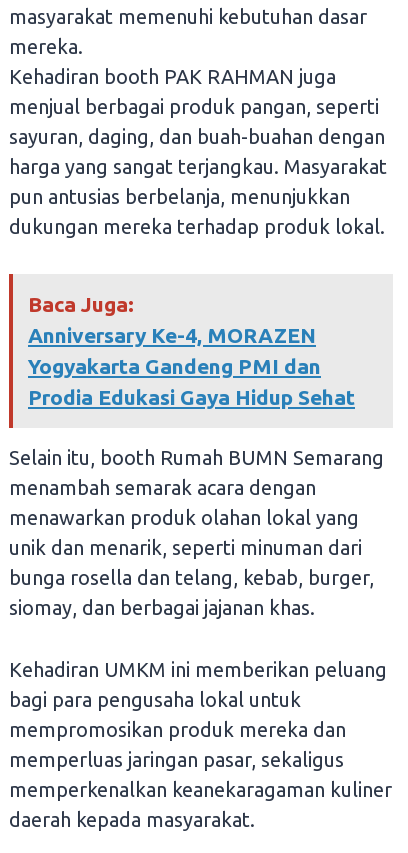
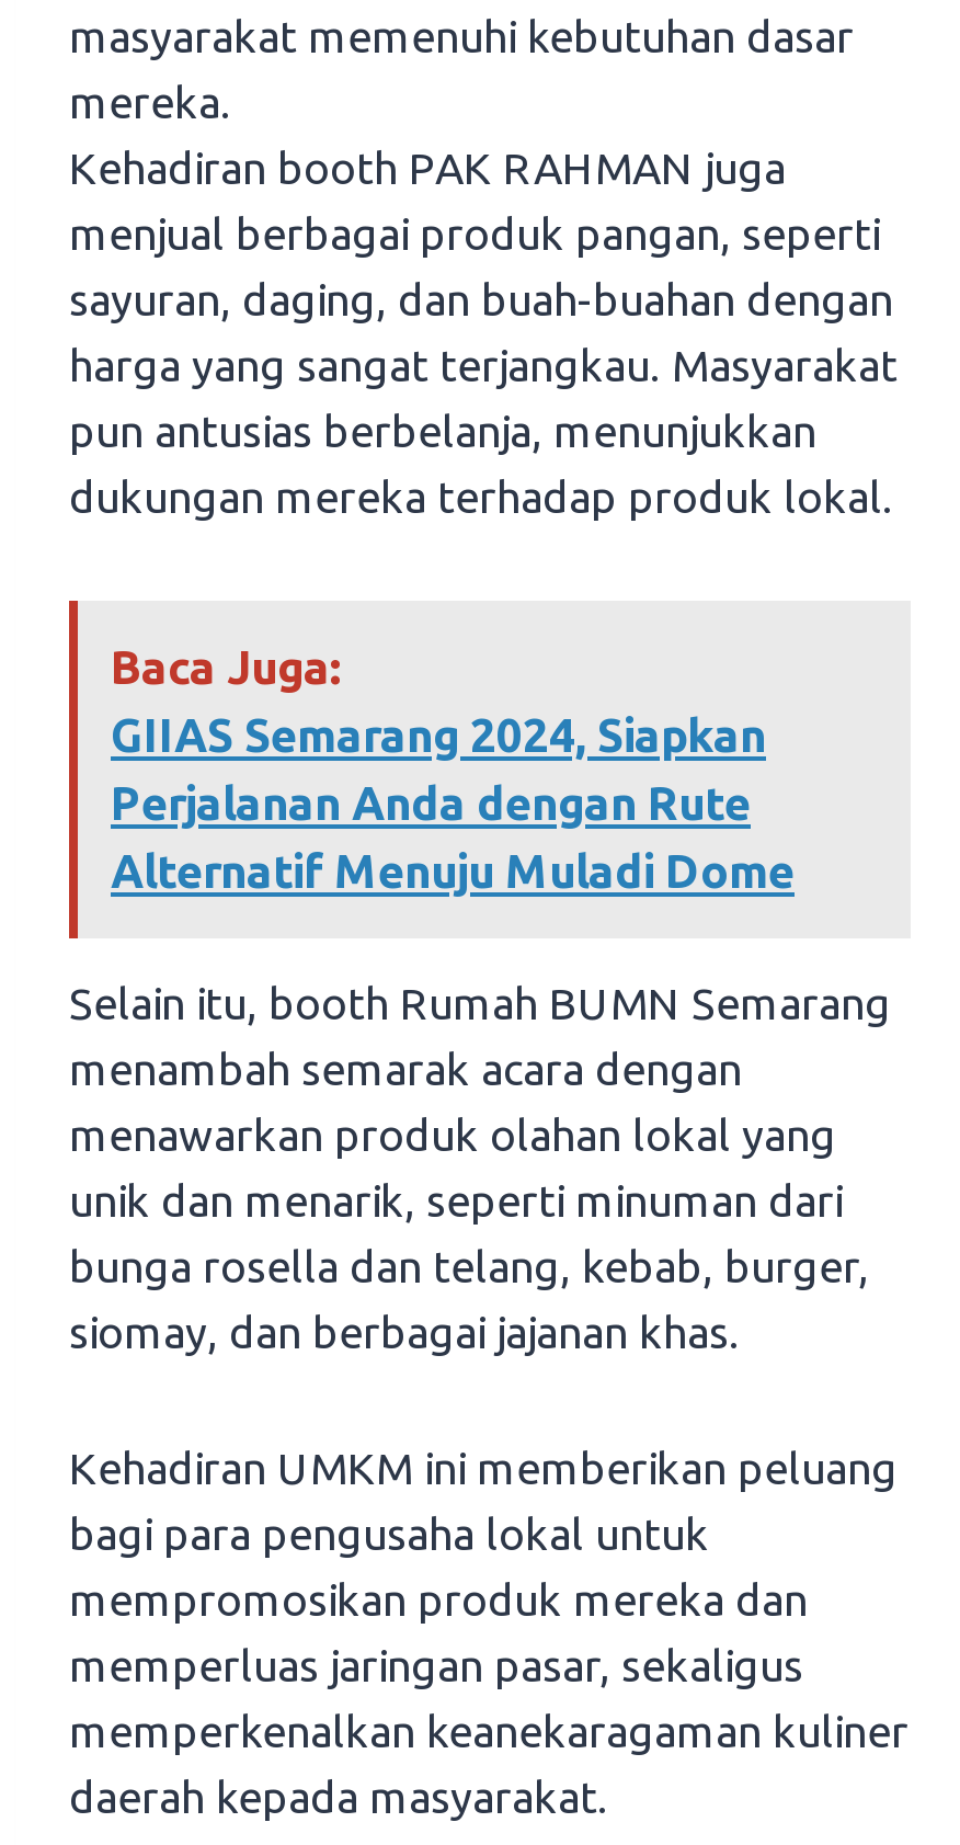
- Anniversary Ke-4, MORAZEN
- Yogyakarta Gandeng PMI dan
- Prodia Edukasi Gaya Hidup Sehat
+ GIIAS Semarang 2024, Siapkan
+ Perjalanan Anda dengan Rute
+ Alternatif Menuju Muladi Dome
